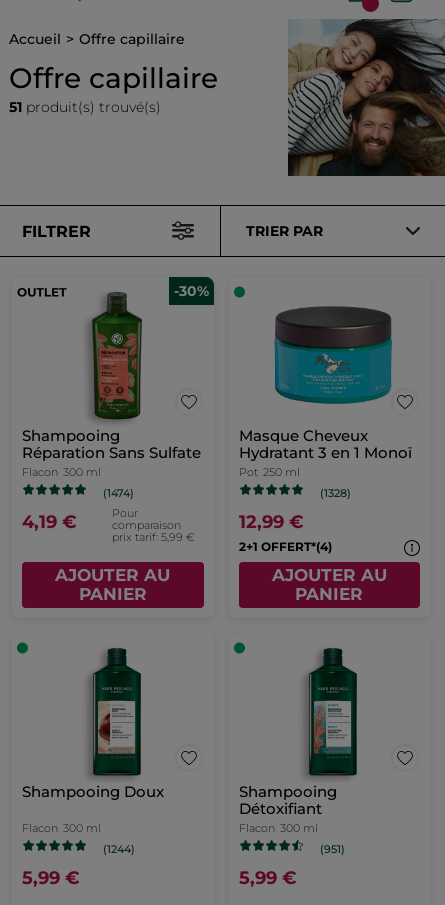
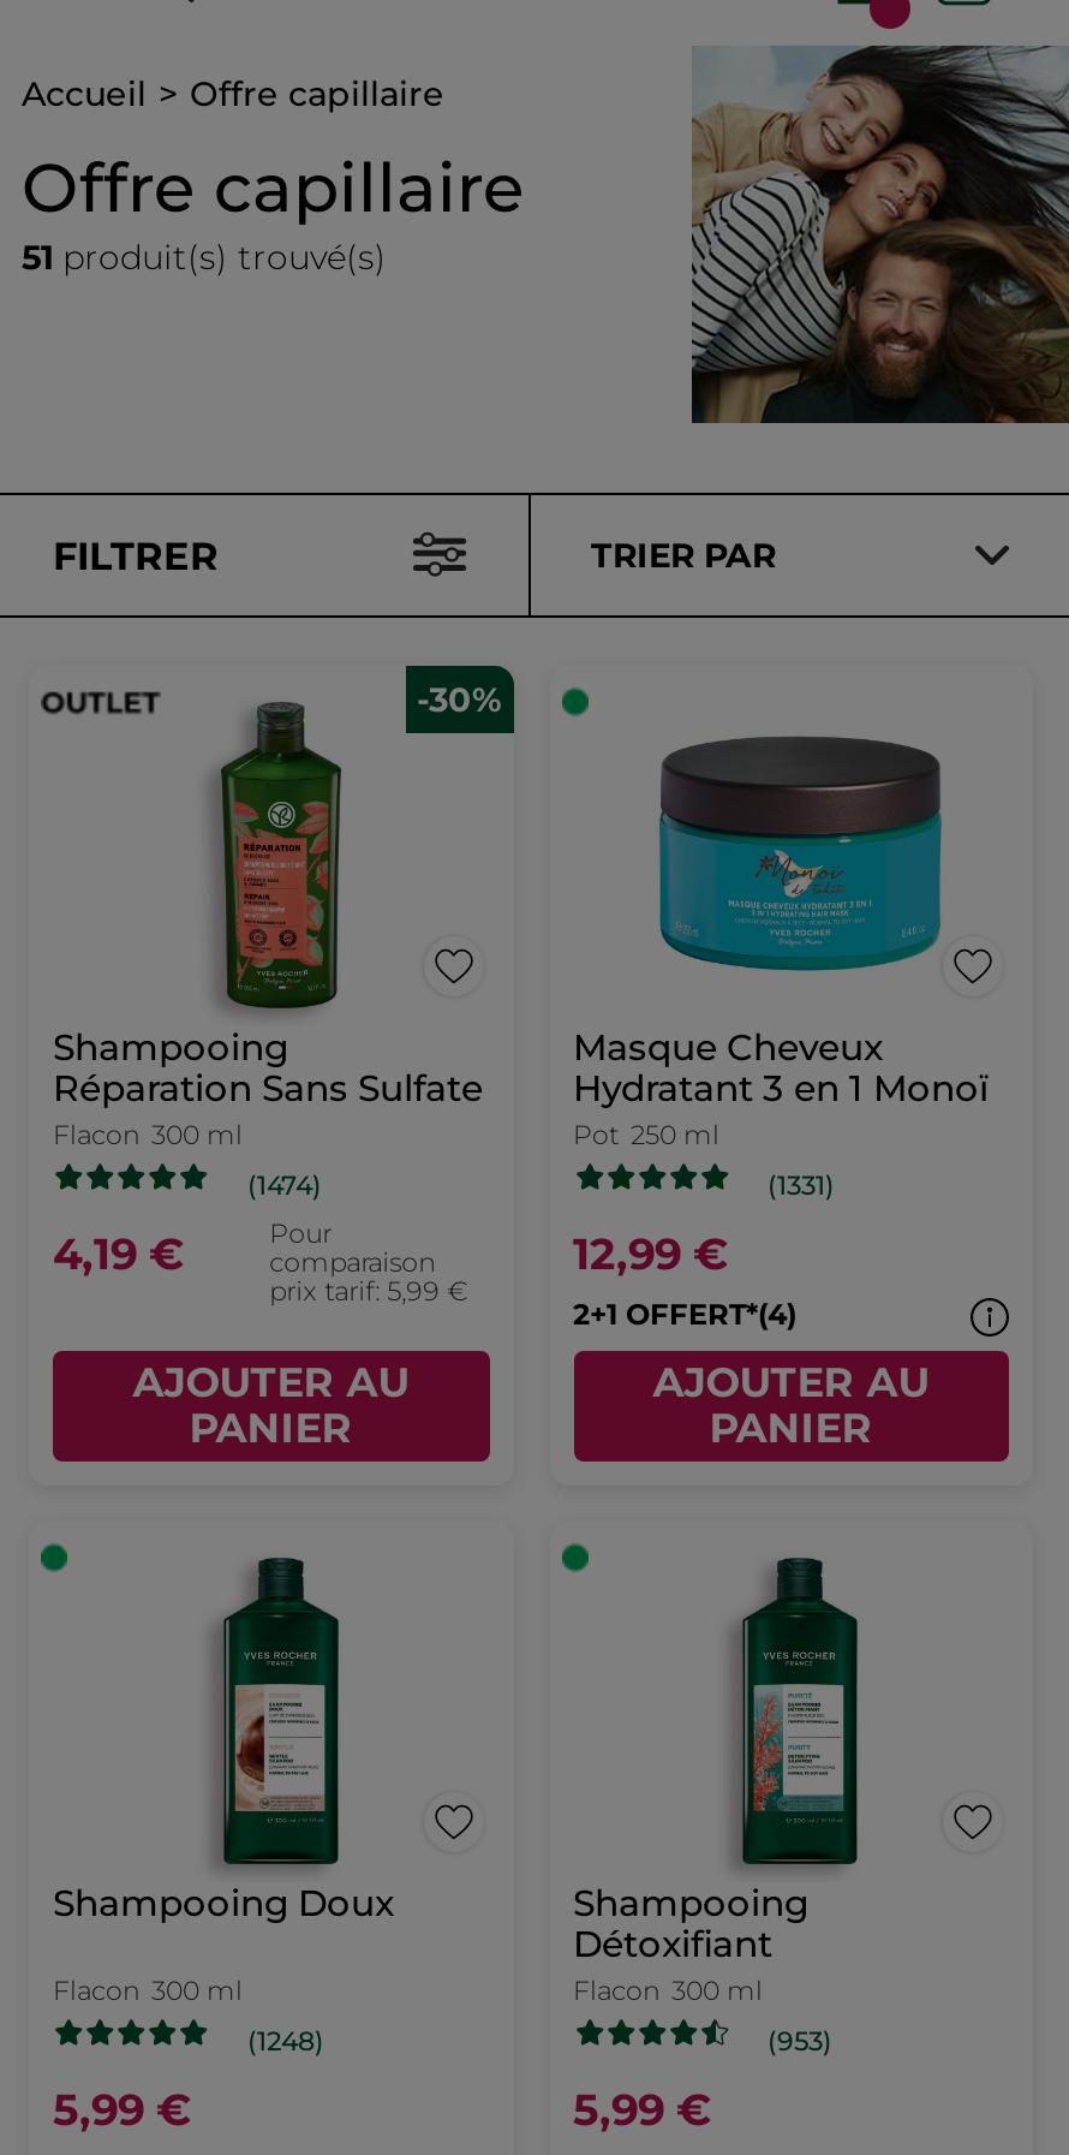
- (1328)
+ (1331)

- (1244)
+ (1248)

- (951)
+ (953)
